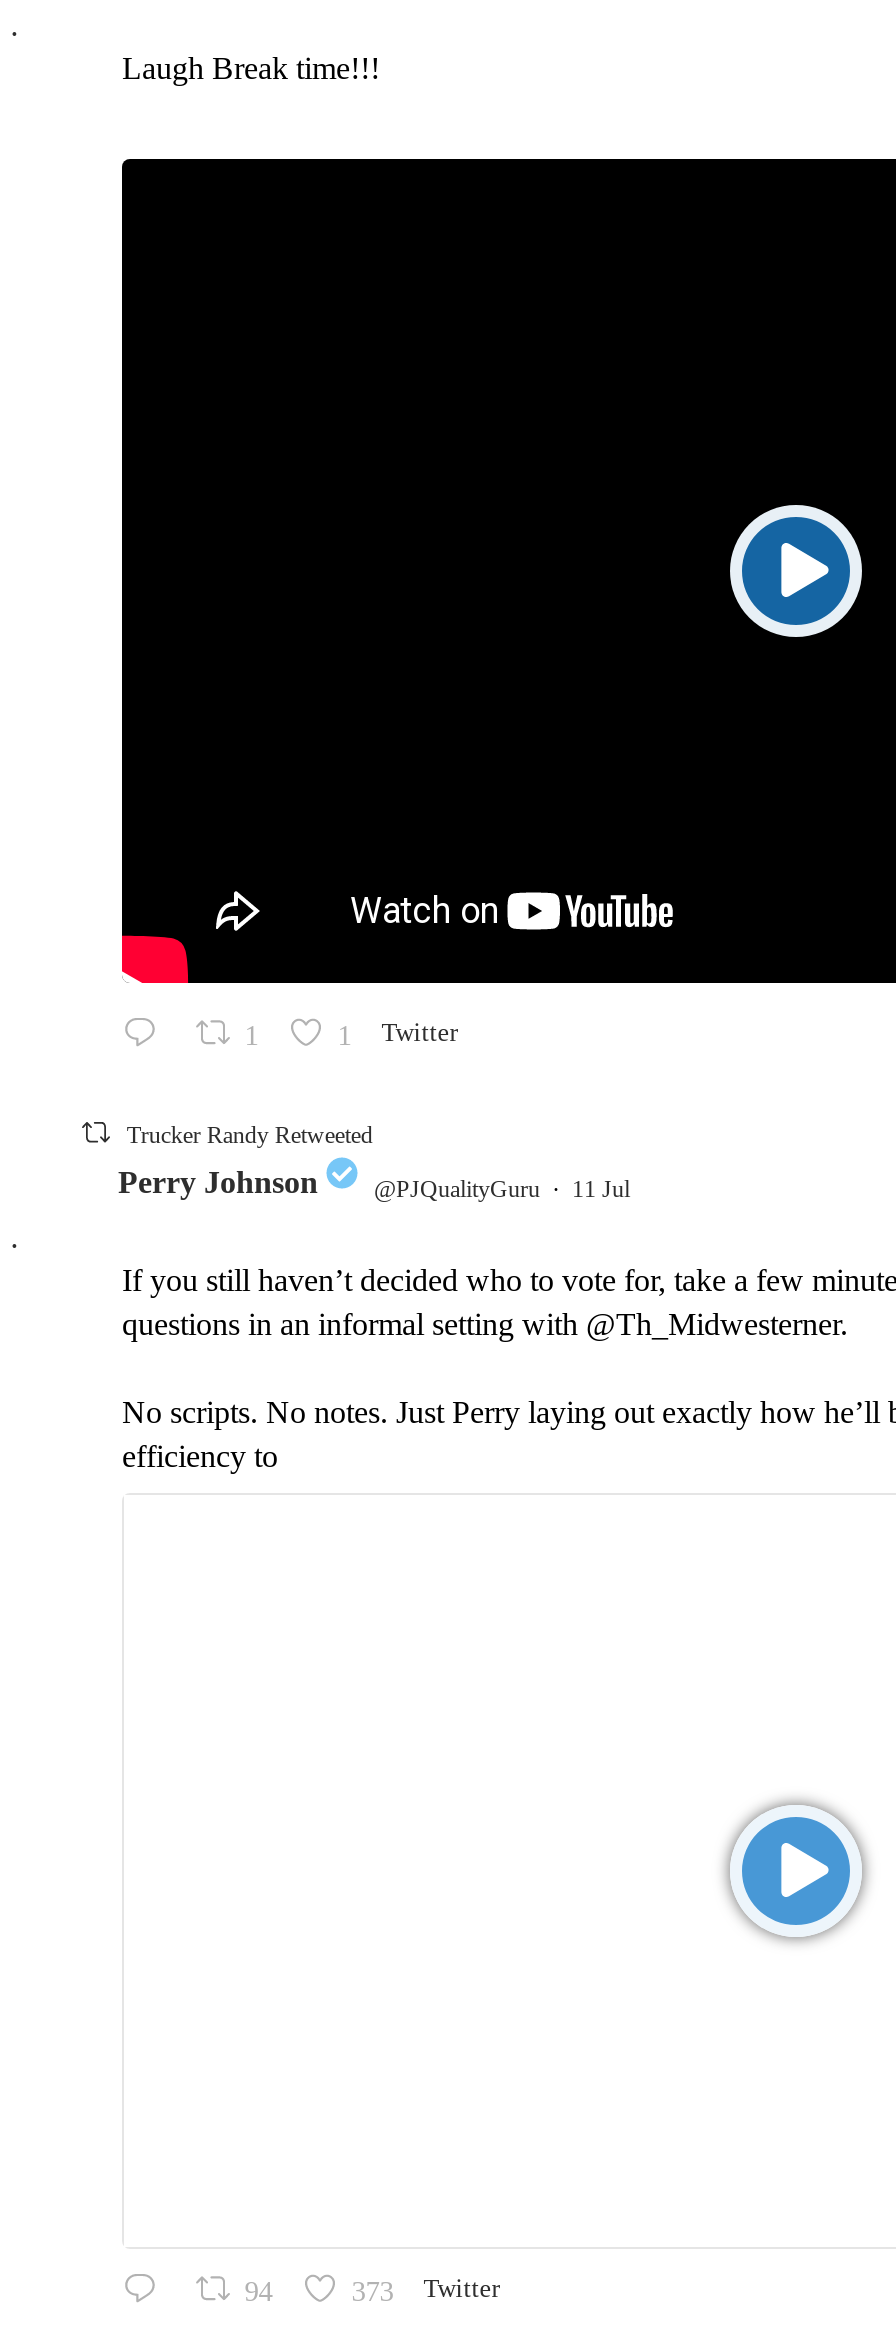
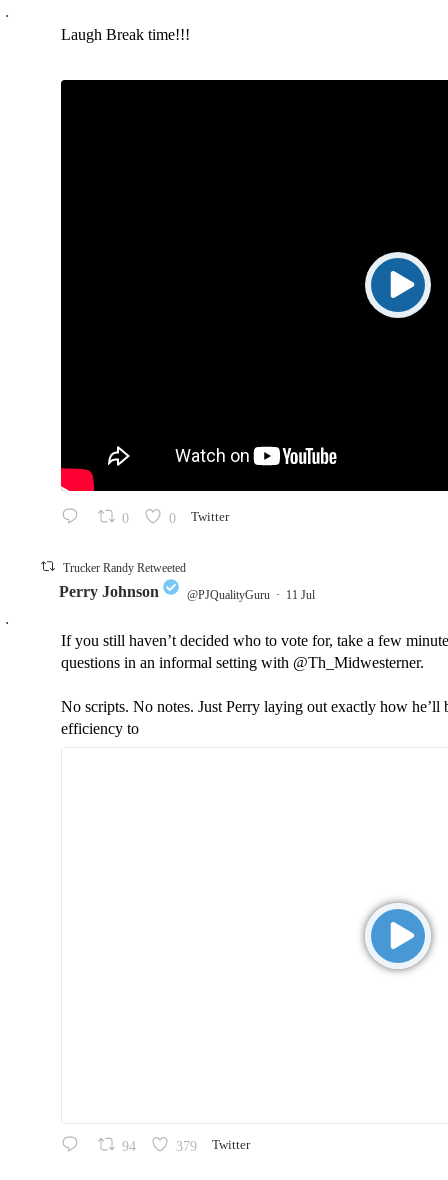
- 1
+ 0

- 1 Twitter
+ 0 Twitter

- 373 Twitter
+ 379 Twitter
